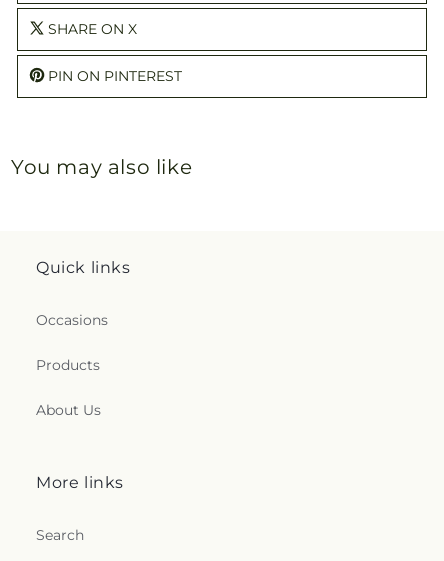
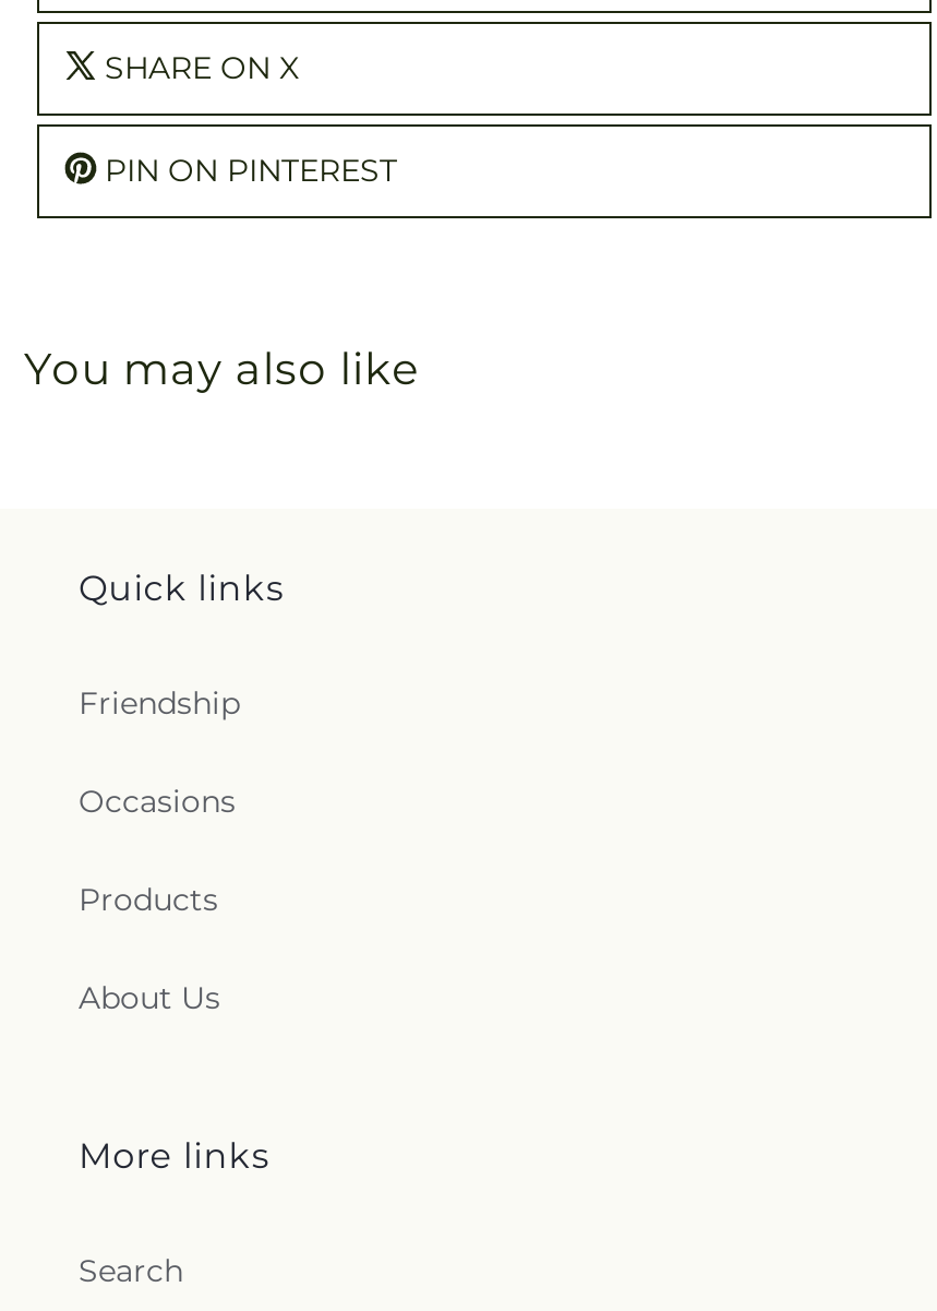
+ Friendship
